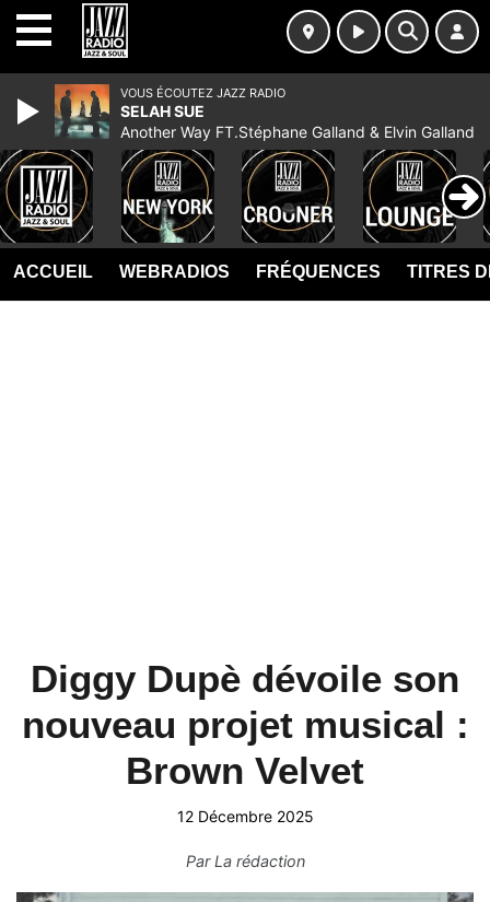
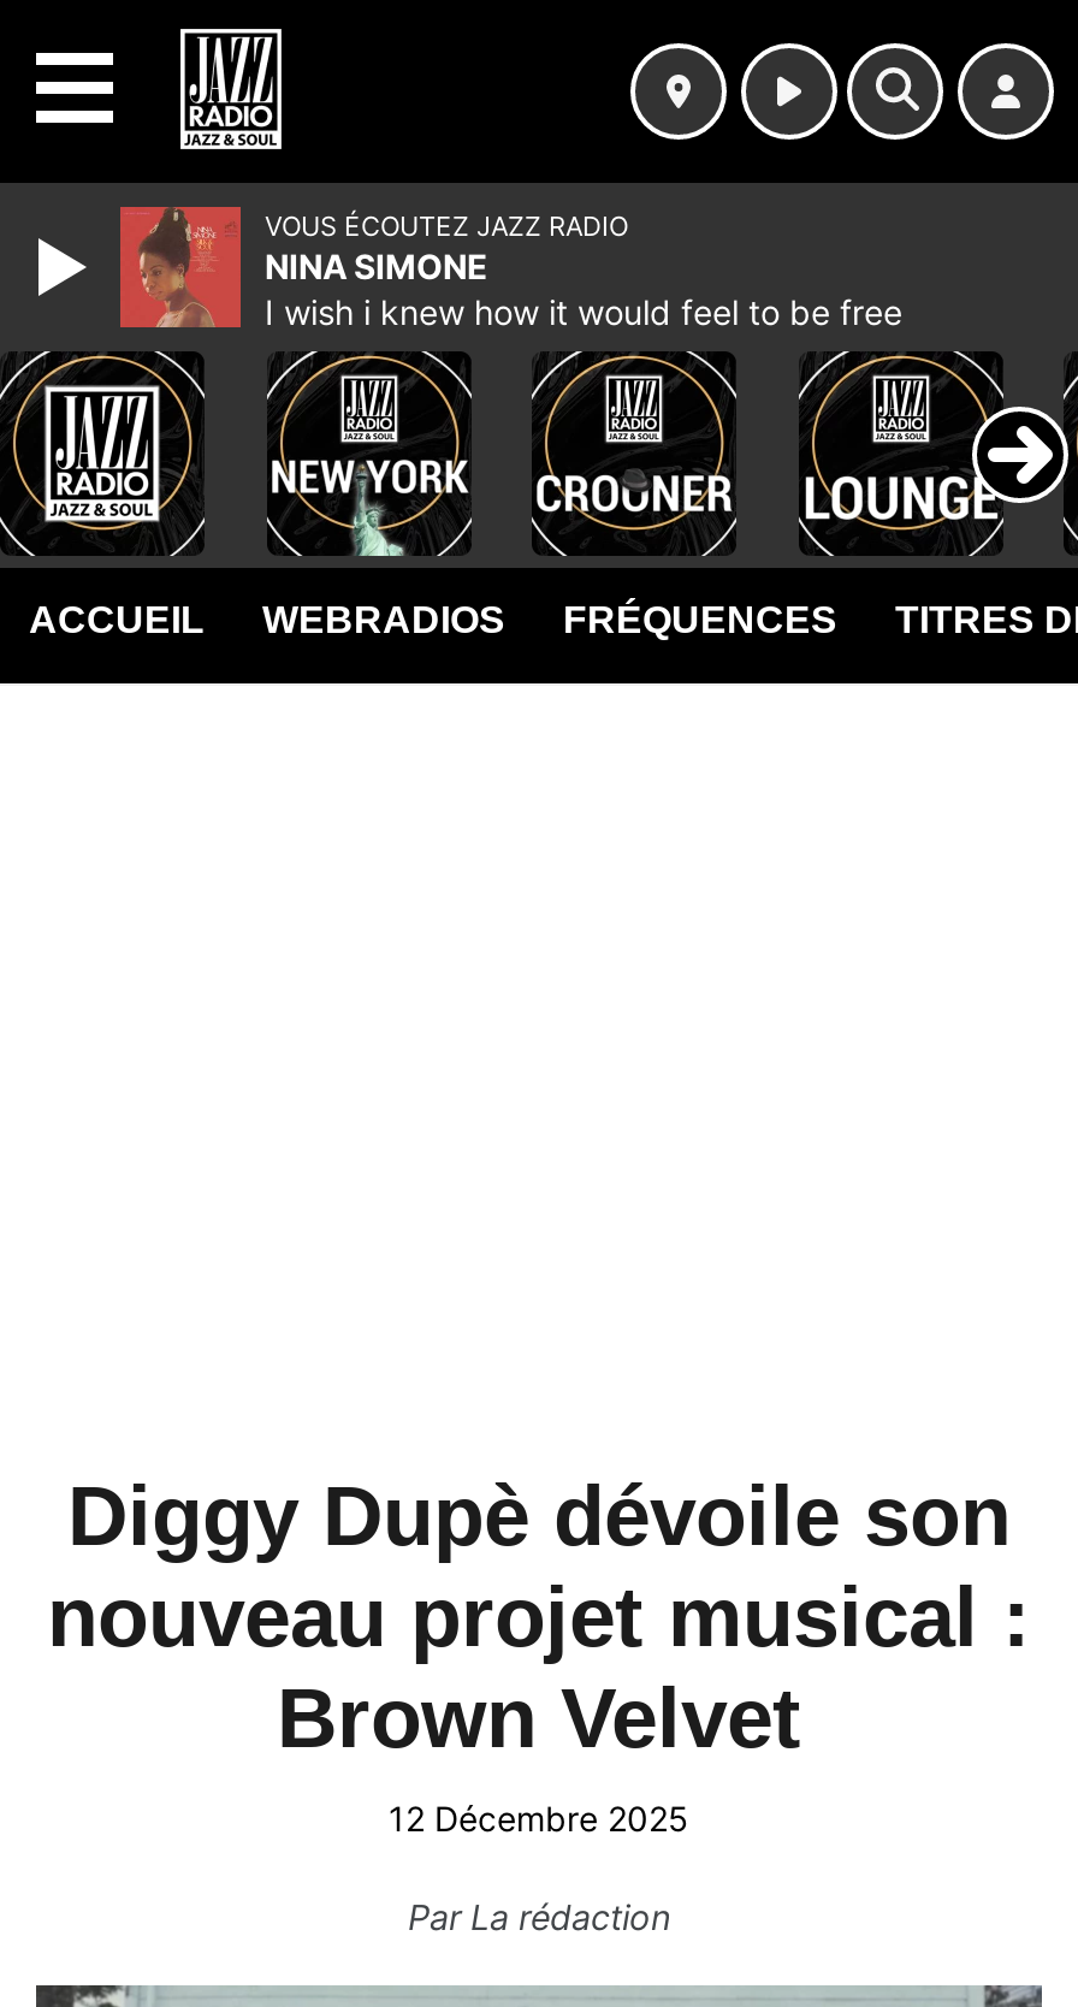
- [image]
- SELAH SUE
- Another Way FT.Stéphane Galland & Elvin Galland
+ [image]
+ NINA SIMONE
+ I wish i knew how it would feel to be free
